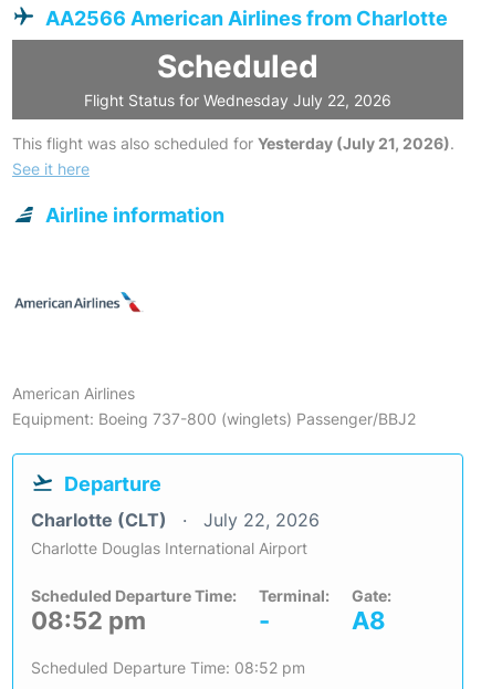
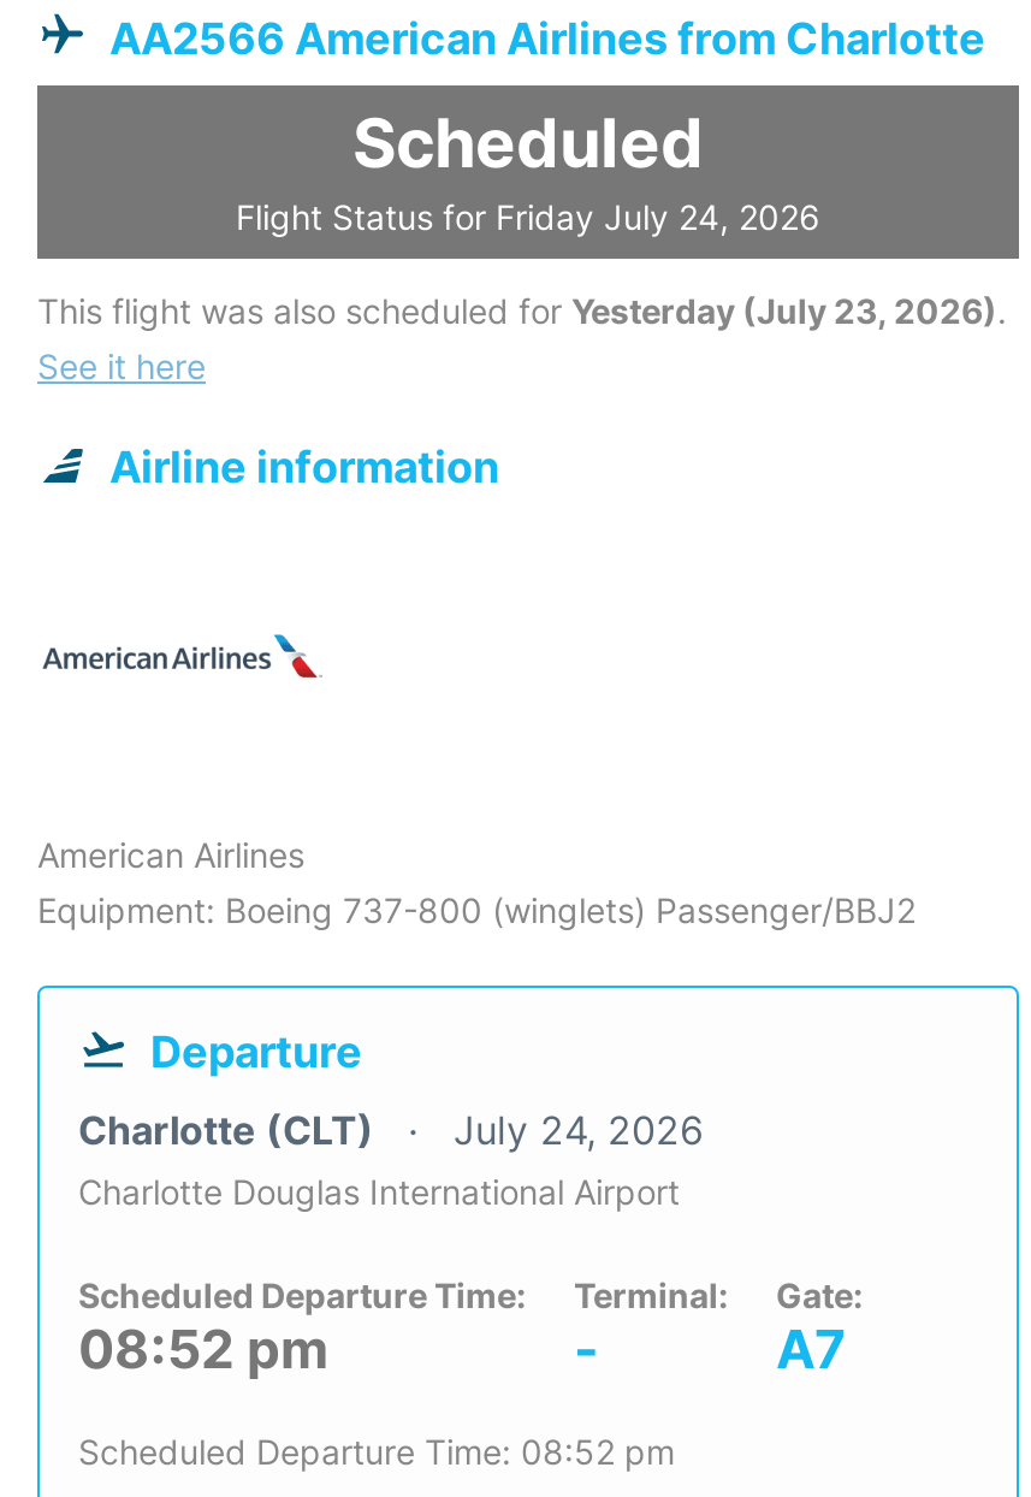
- Flight Status for Wednesday July 22, 2026
+ Flight Status for Friday July 24, 2026

- This flight was also scheduled for Yesterday (July 21, 2026).
+ This flight was also scheduled for Yesterday (July 23, 2026).

- Charlotte (CLT) July 22, 2026
+ Charlotte (CLT) July 24, 2026

- A8
+ A7
